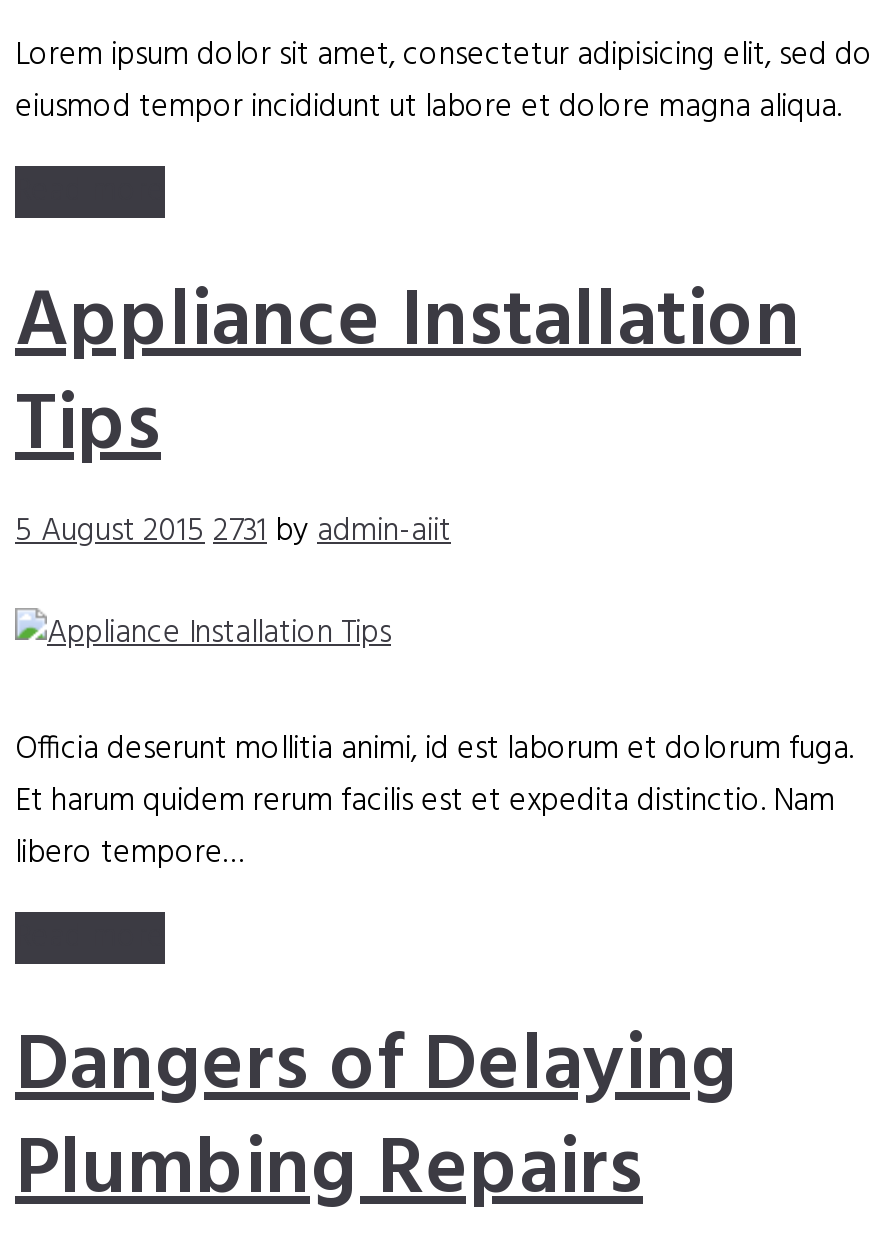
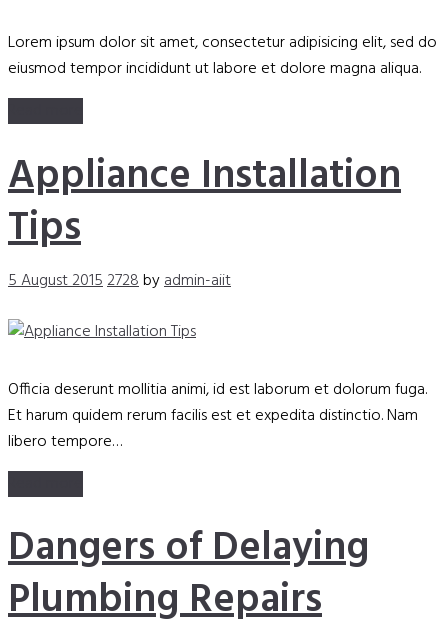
- 5 August 2015 2731 by admin-aiit
+ 5 August 2015 2728 by admin-aiit
